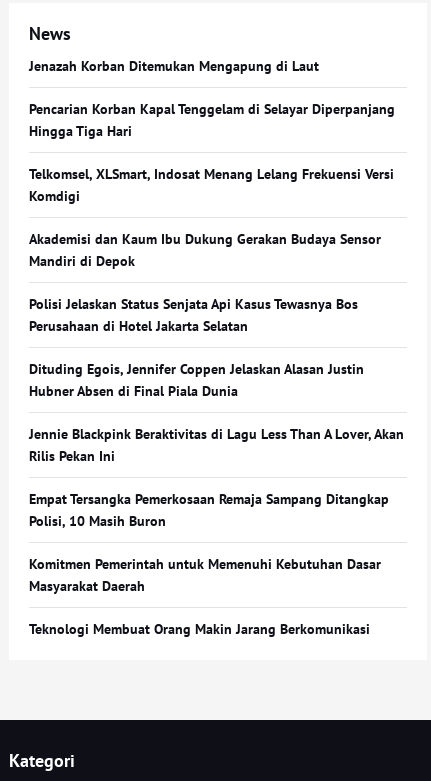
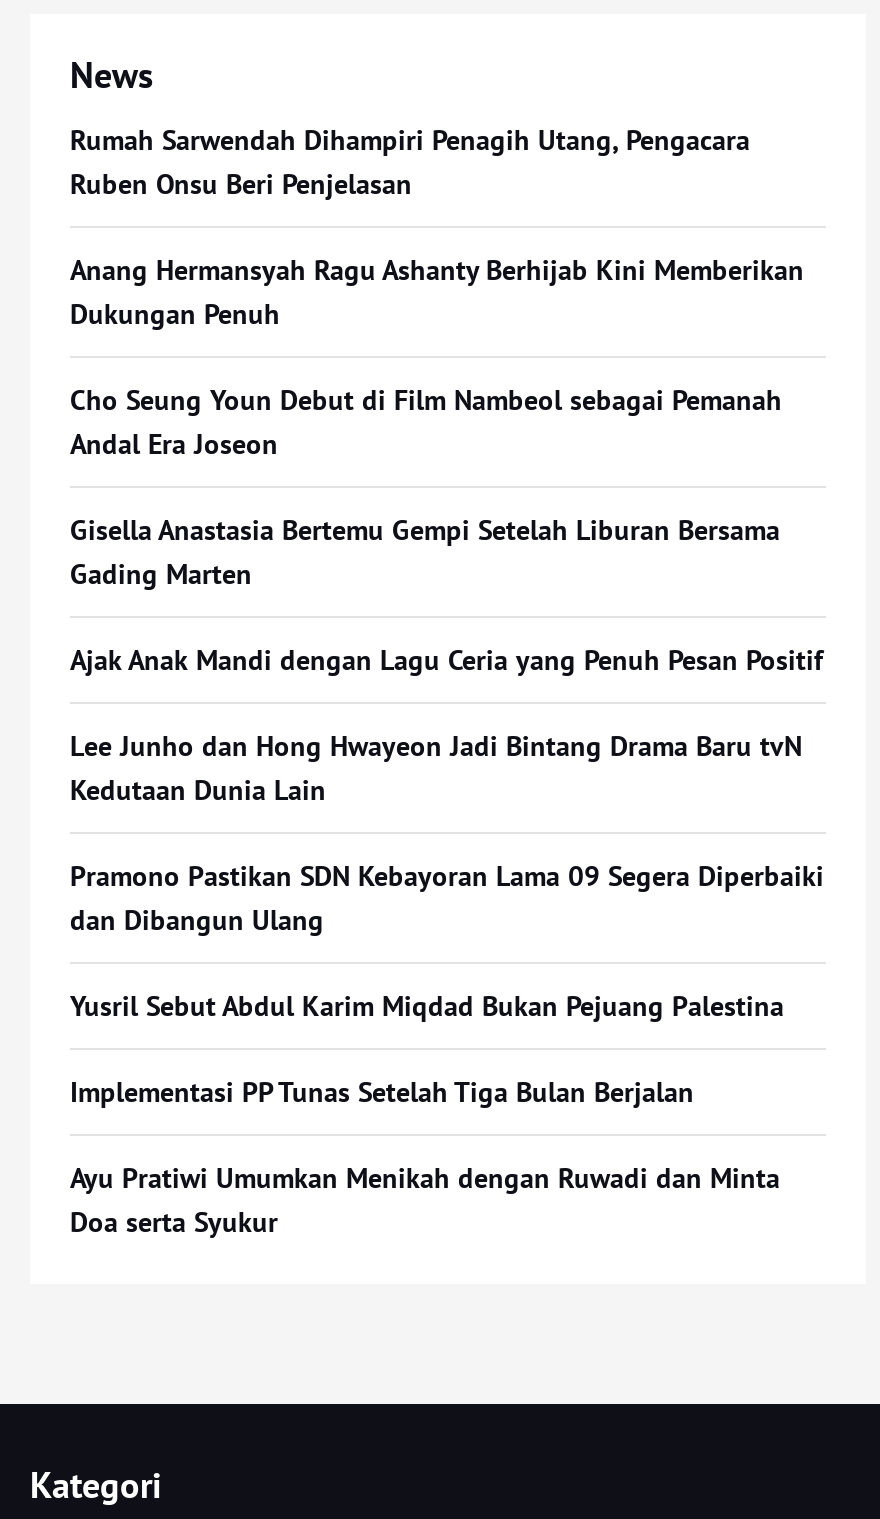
- Jenazah Korban Ditemukan Mengapung di Laut
+ Rumah Sarwendah Dihampiri Penagih Utang, Pengacara
+ Ruben Onsu Beri Penjelasan

- Pencarian Korban Kapal Tenggelam di Selayar Diperpanjang
- Hingga Tiga Hari
+ Anang Hermansyah Ragu Ashanty Berhijab Kini Memberikan
+ Dukungan Penuh

- Telkomsel, XLSmart, Indosat Menang Lelang Frekuensi Versi
- Komdigi
+ Cho Seung Youn Debut di Film Nambeol sebagai Pemanah
+ Andal Era Joseon

- Akademisi dan Kaum Ibu Dukung Gerakan Budaya Sensor
- Mandiri di Depok
+ Gisella Anastasia Bertemu Gempi Setelah Liburan Bersama
+ Gading Marten

- Polisi Jelaskan Status Senjata Api Kasus Tewasnya Bos
- Perusahaan di Hotel Jakarta Selatan
+ Ajak Anak Mandi dengan Lagu Ceria yang Penuh Pesan Positif

- Dituding Egois, Jennifer Coppen Jelaskan Alasan Justin
- Hubner Absen di Final Piala Dunia
+ Lee Junho dan Hong Hwayeon Jadi Bintang Drama Baru tvN
+ Kedutaan Dunia Lain

- Jennie Blackpink Beraktivitas di Lagu Less Than A Lover, Akan
- Rilis Pekan Ini
+ Pramono Pastikan SDN Kebayoran Lama 09 Segera Diperbaiki
+ dan Dibangun Ulang

- Empat Tersangka Pemerkosaan Remaja Sampang Ditangkap
- Polisi, 10 Masih Buron
+ Yusril Sebut Abdul Karim Miqdad Bukan Pejuang Palestina

- Komitmen Pemerintah untuk Memenuhi Kebutuhan Dasar
- Masyarakat Daerah
+ Implementasi PP Tunas Setelah Tiga Bulan Berjalan

- Teknologi Membuat Orang Makin Jarang Berkomunikasi
+ Ayu Pratiwi Umumkan Menikah dengan Ruwadi dan Minta
+ Doa serta Syukur
